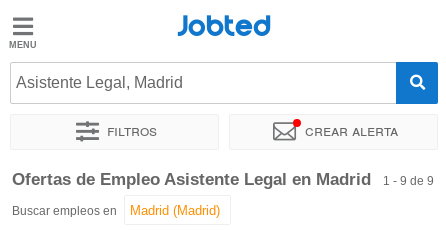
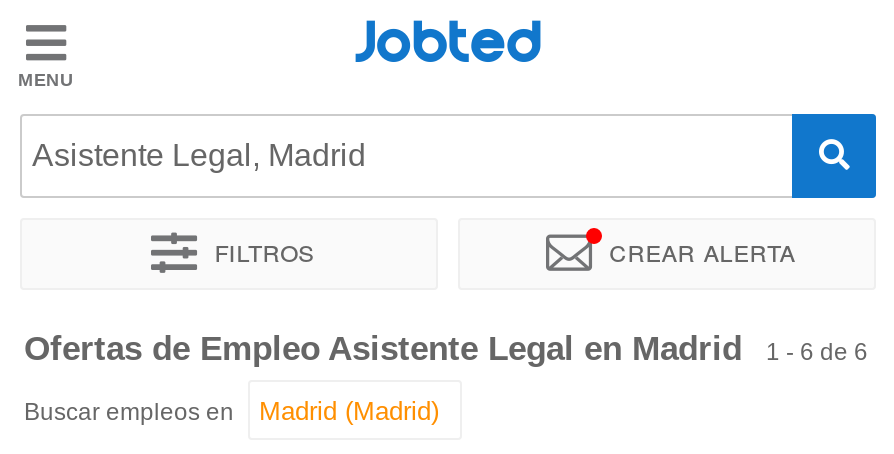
- 1 - 9 de 9
+ 1 - 6 de 6
